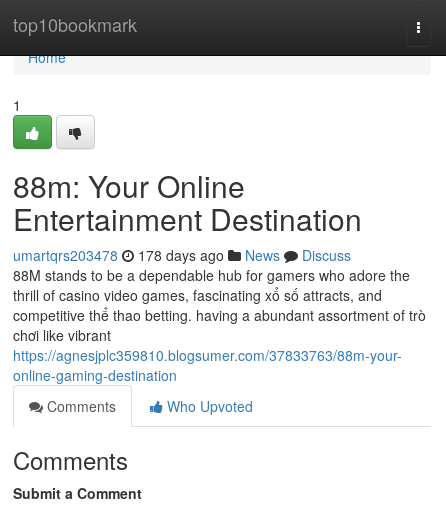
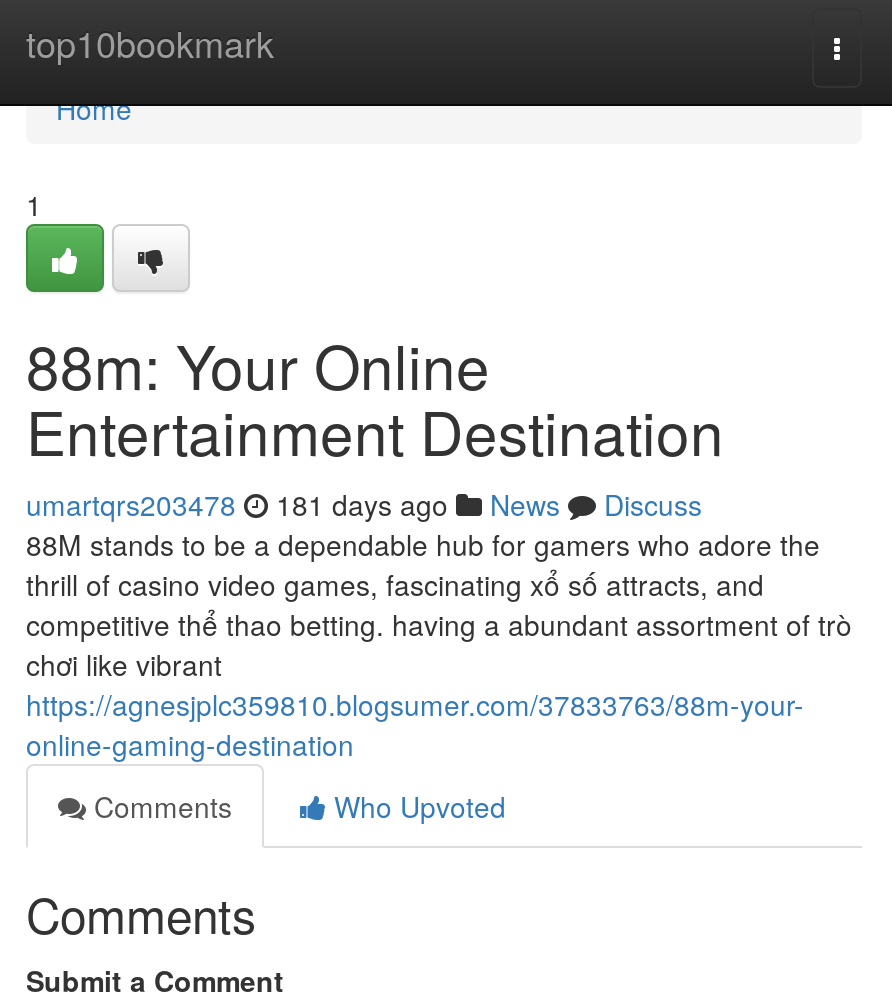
- umartqrs203478 178 days ago News Discuss
+ umartqrs203478 181 days ago News Discuss
